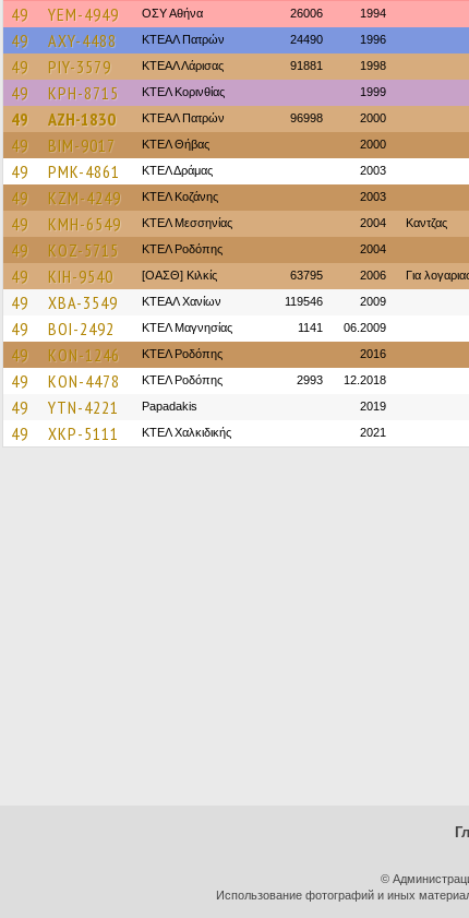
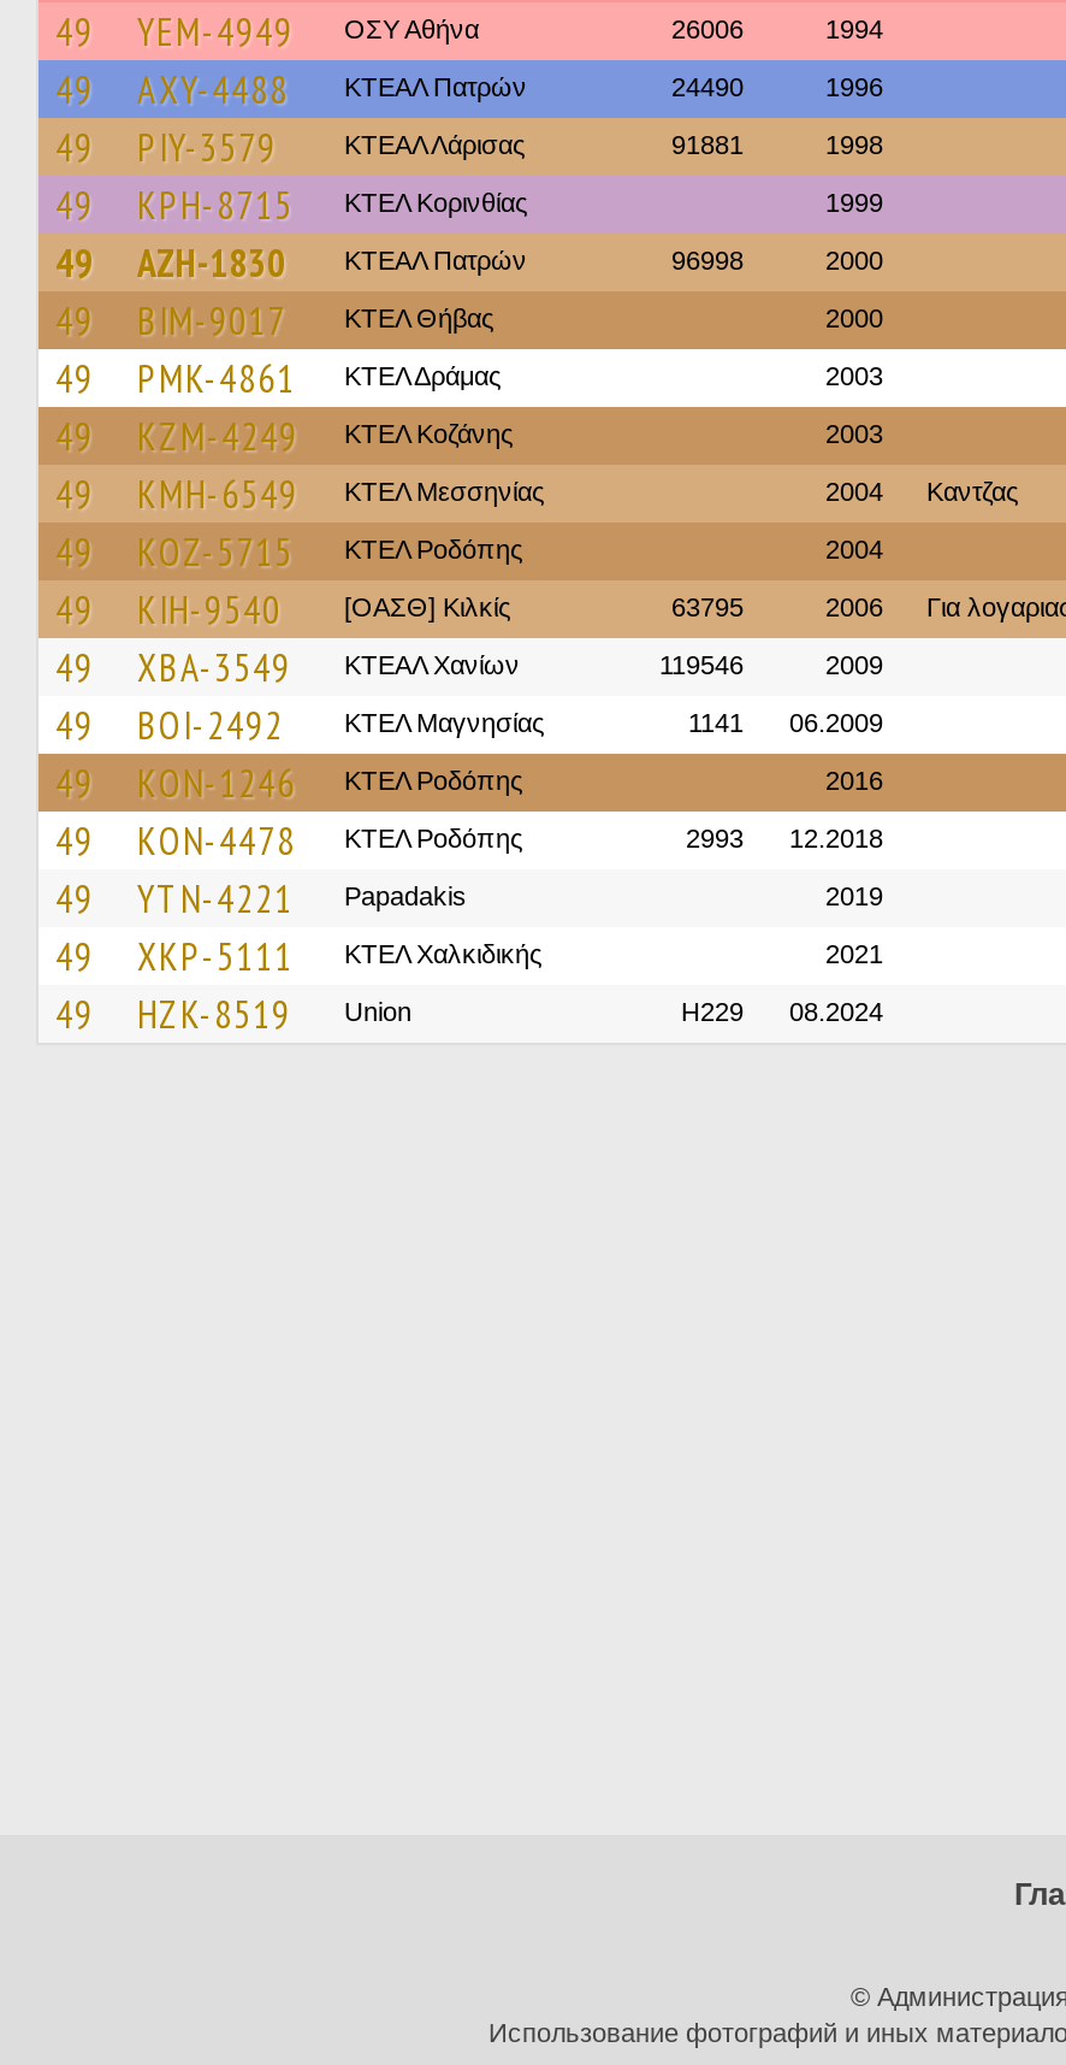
+ 49
+ HZK-8519
+ Union
+ H229
+ 08.2024
